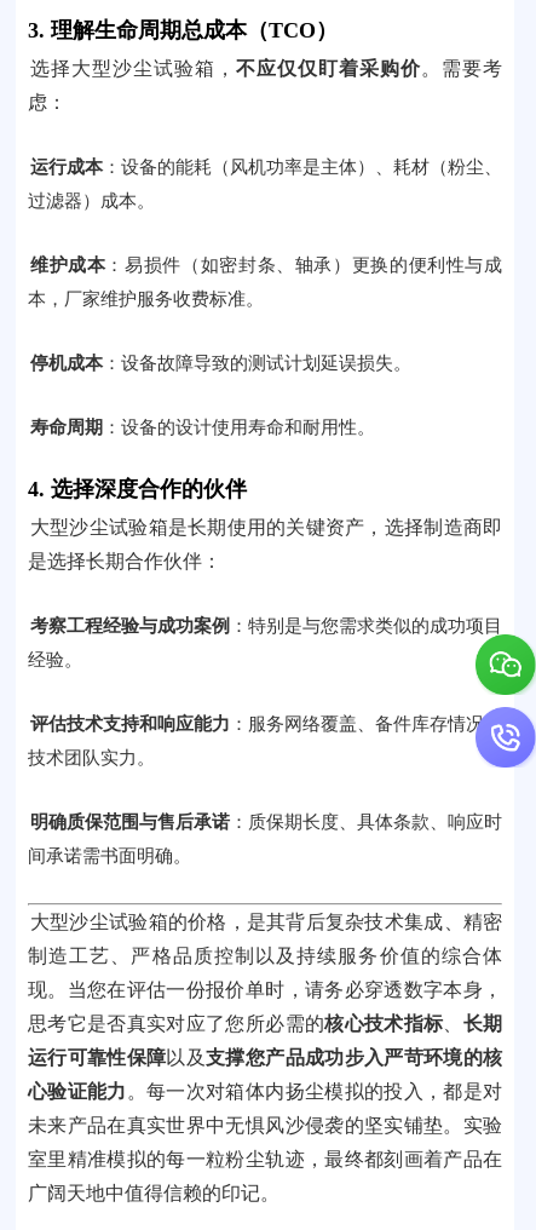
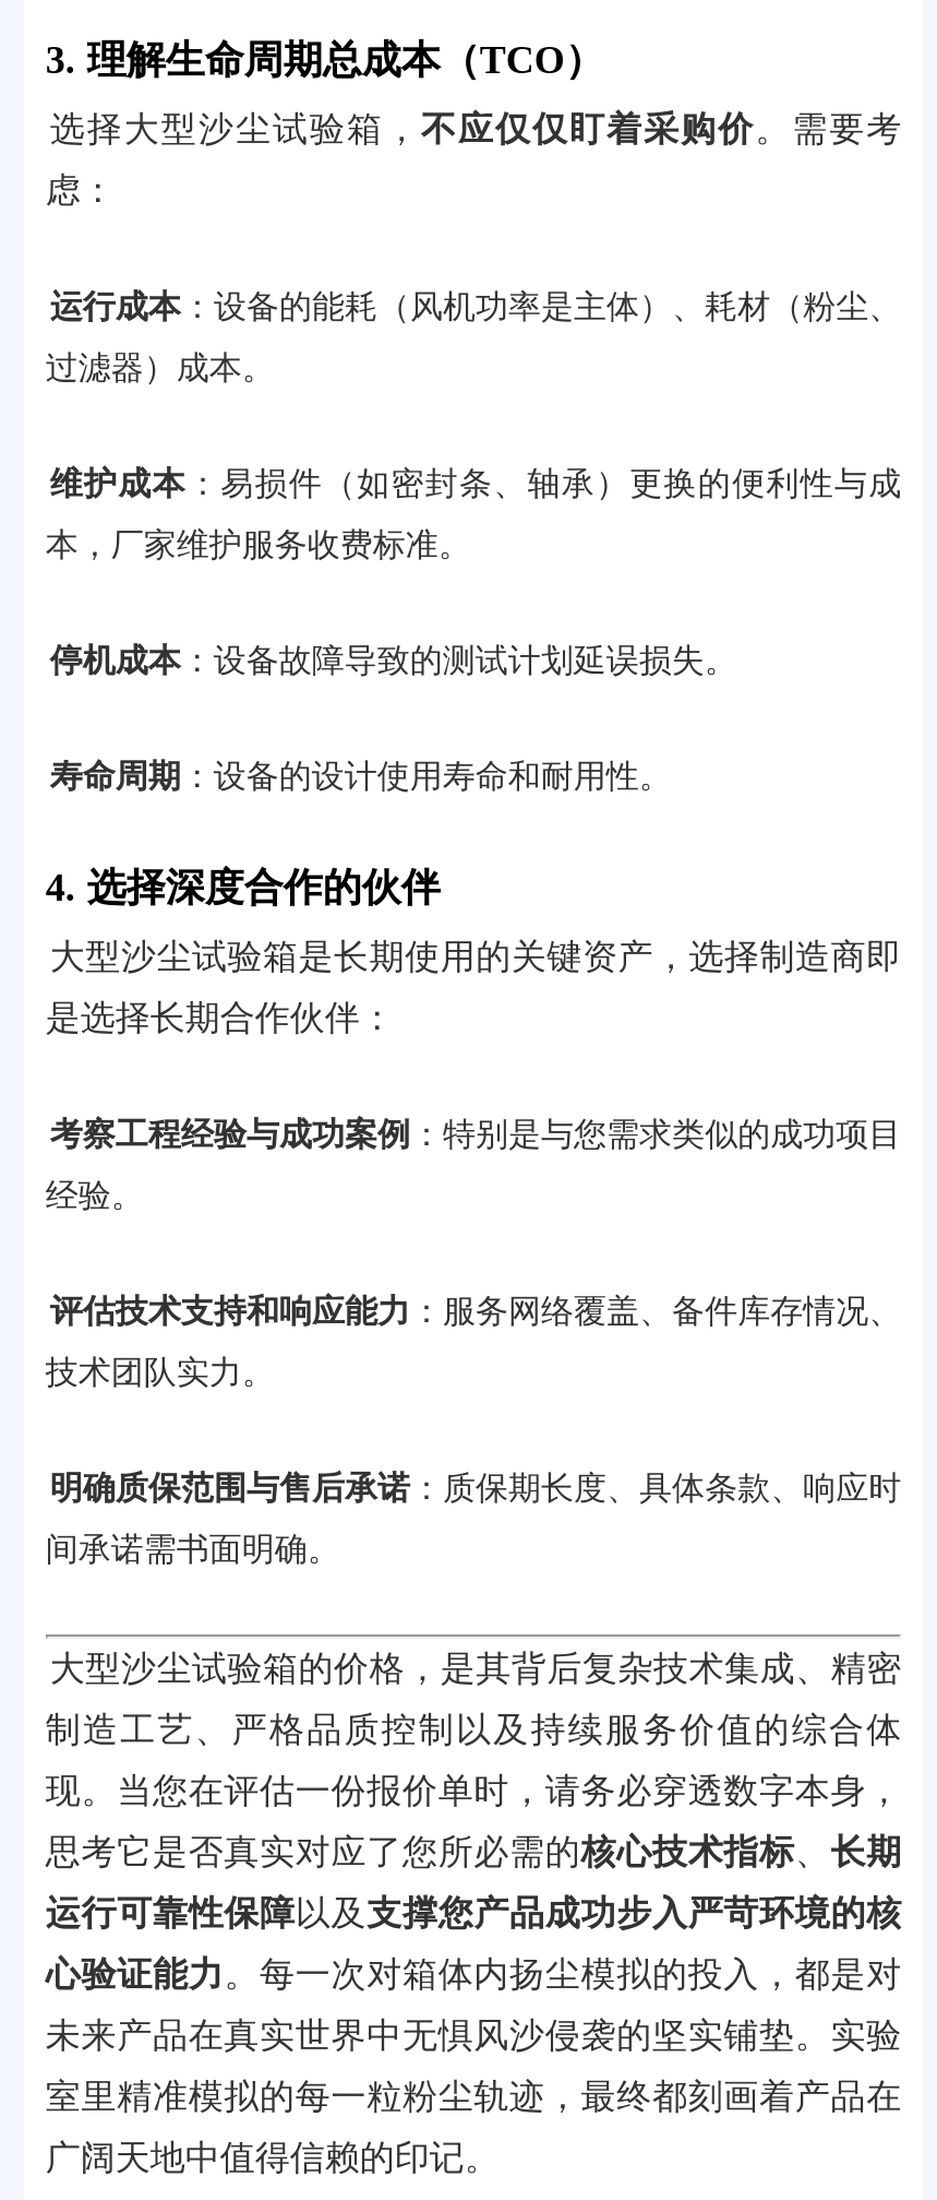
- [image]

- [image]
